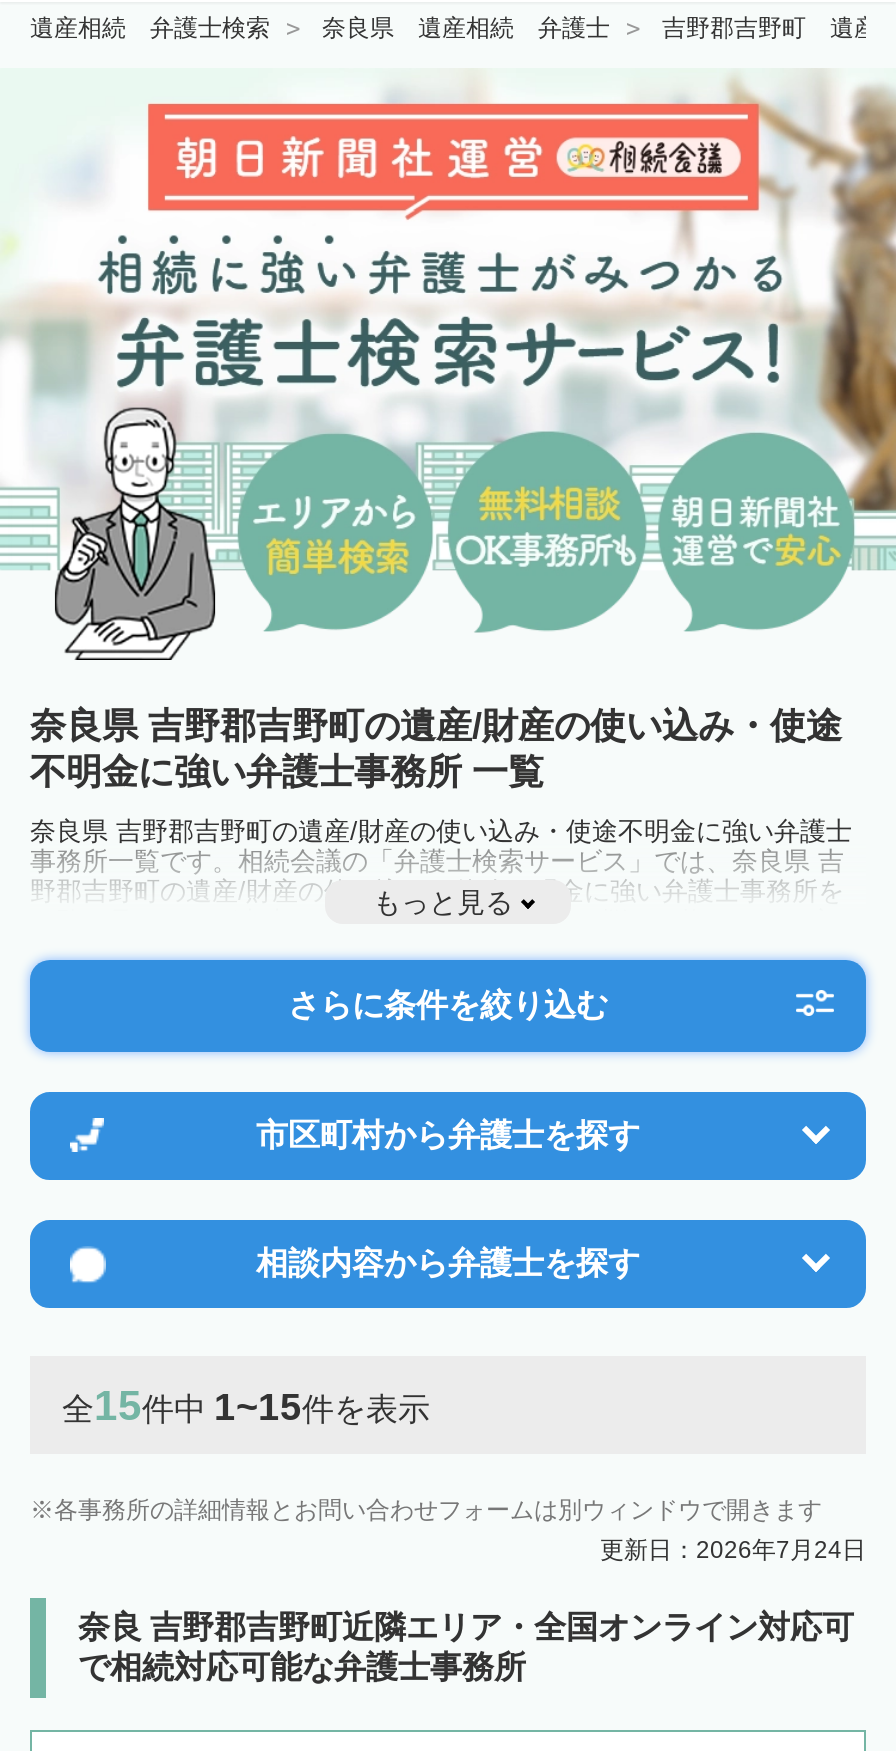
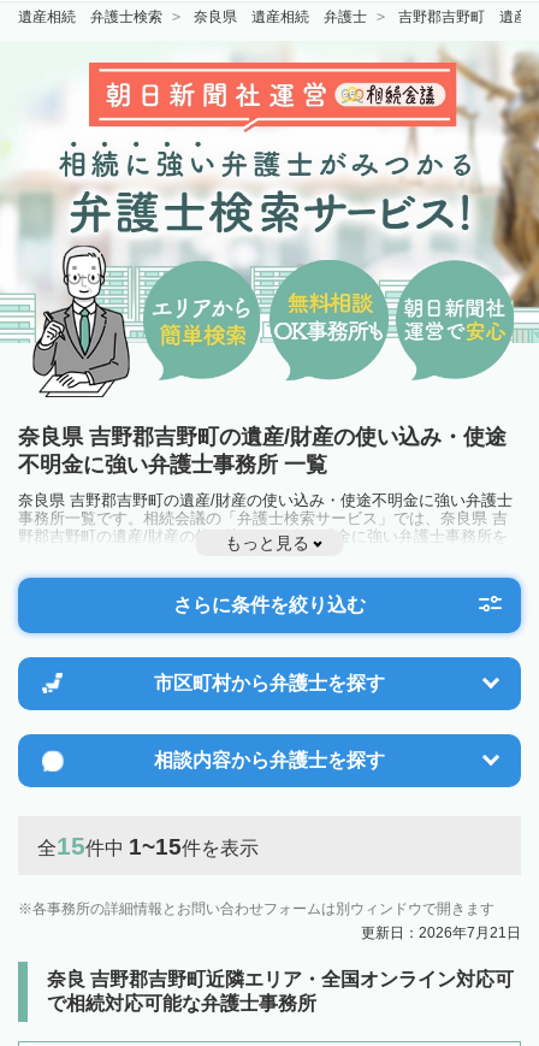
- 更新日：2026年7月24日
+ 更新日：2026年7月21日
